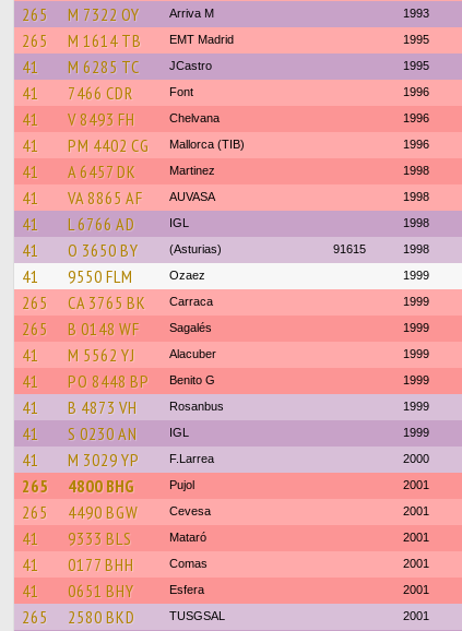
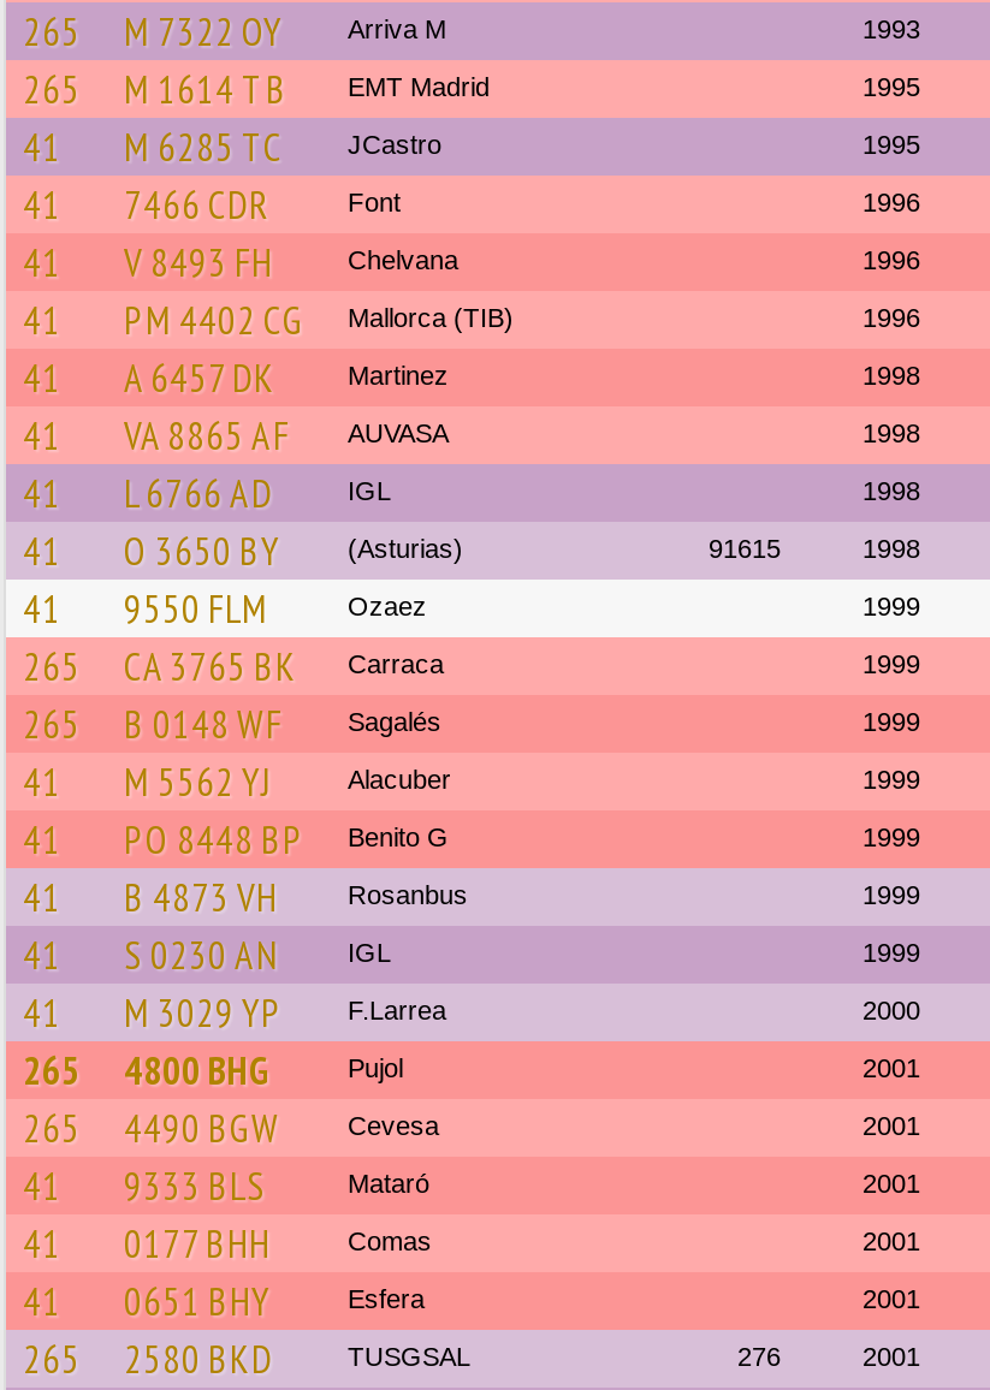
+ 276
